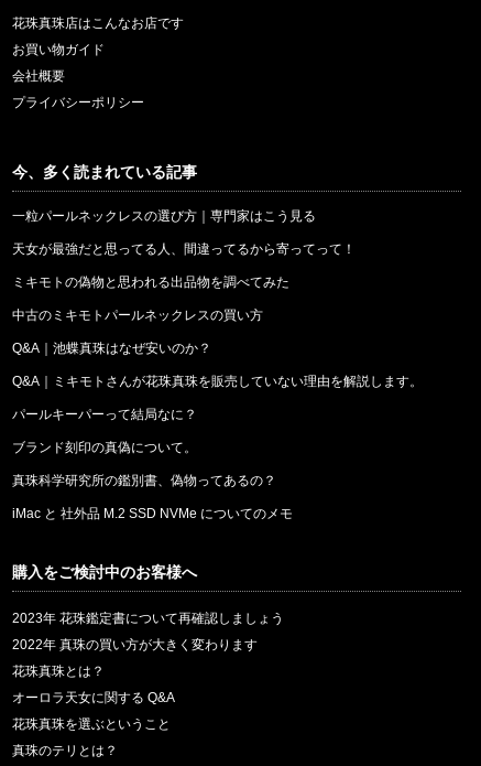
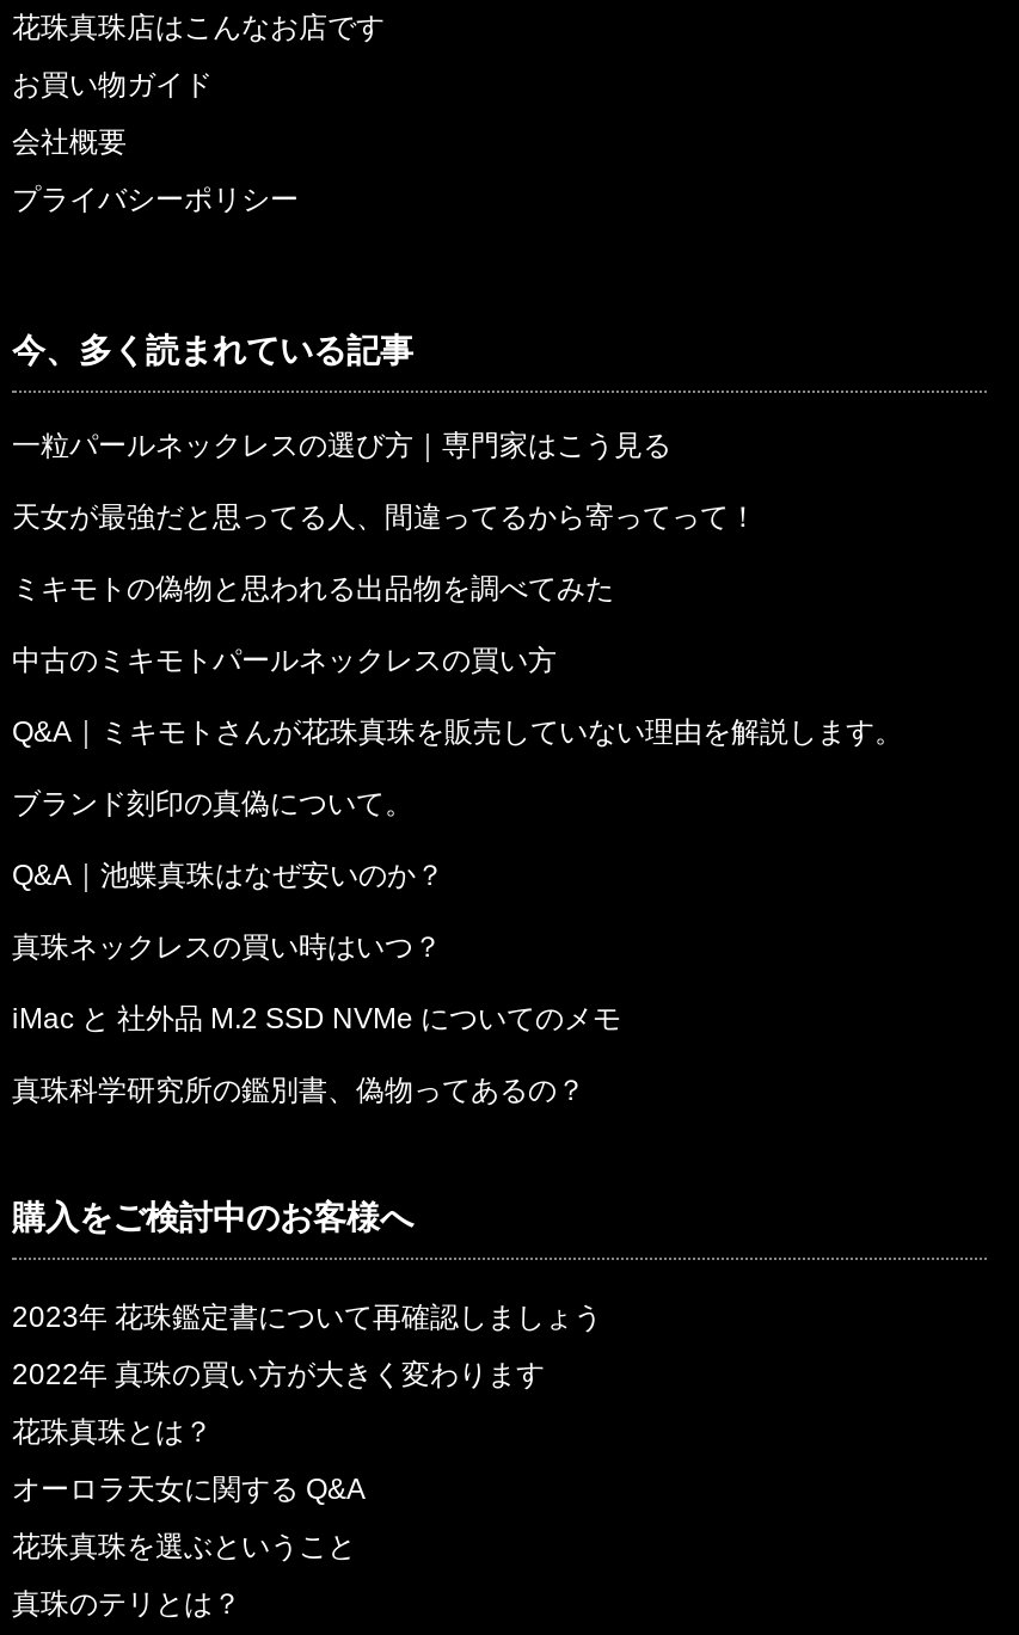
moved down: Q&A｜池蝶真珠はなぜ安いのか？

moved up: Q&A｜ミキモトさんが花珠真珠を販売していない理由を解説します。

- パールキーパーって結局なに？
+ 真珠ネックレスの買い時はいつ？

moved up: ブランド刻印の真偽について。

moved down: 真珠科学研究所の鑑別書、偽物ってあるの？

moved up: iMac と 社外品 M.2 SSD NVMe についてのメモ
